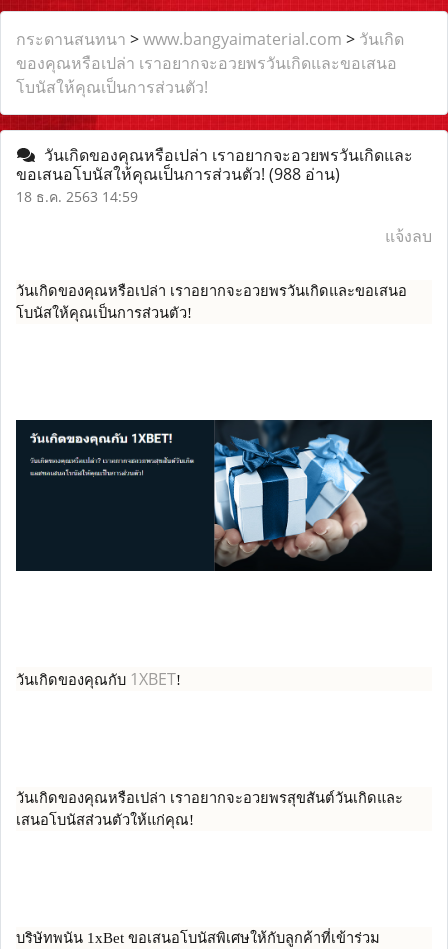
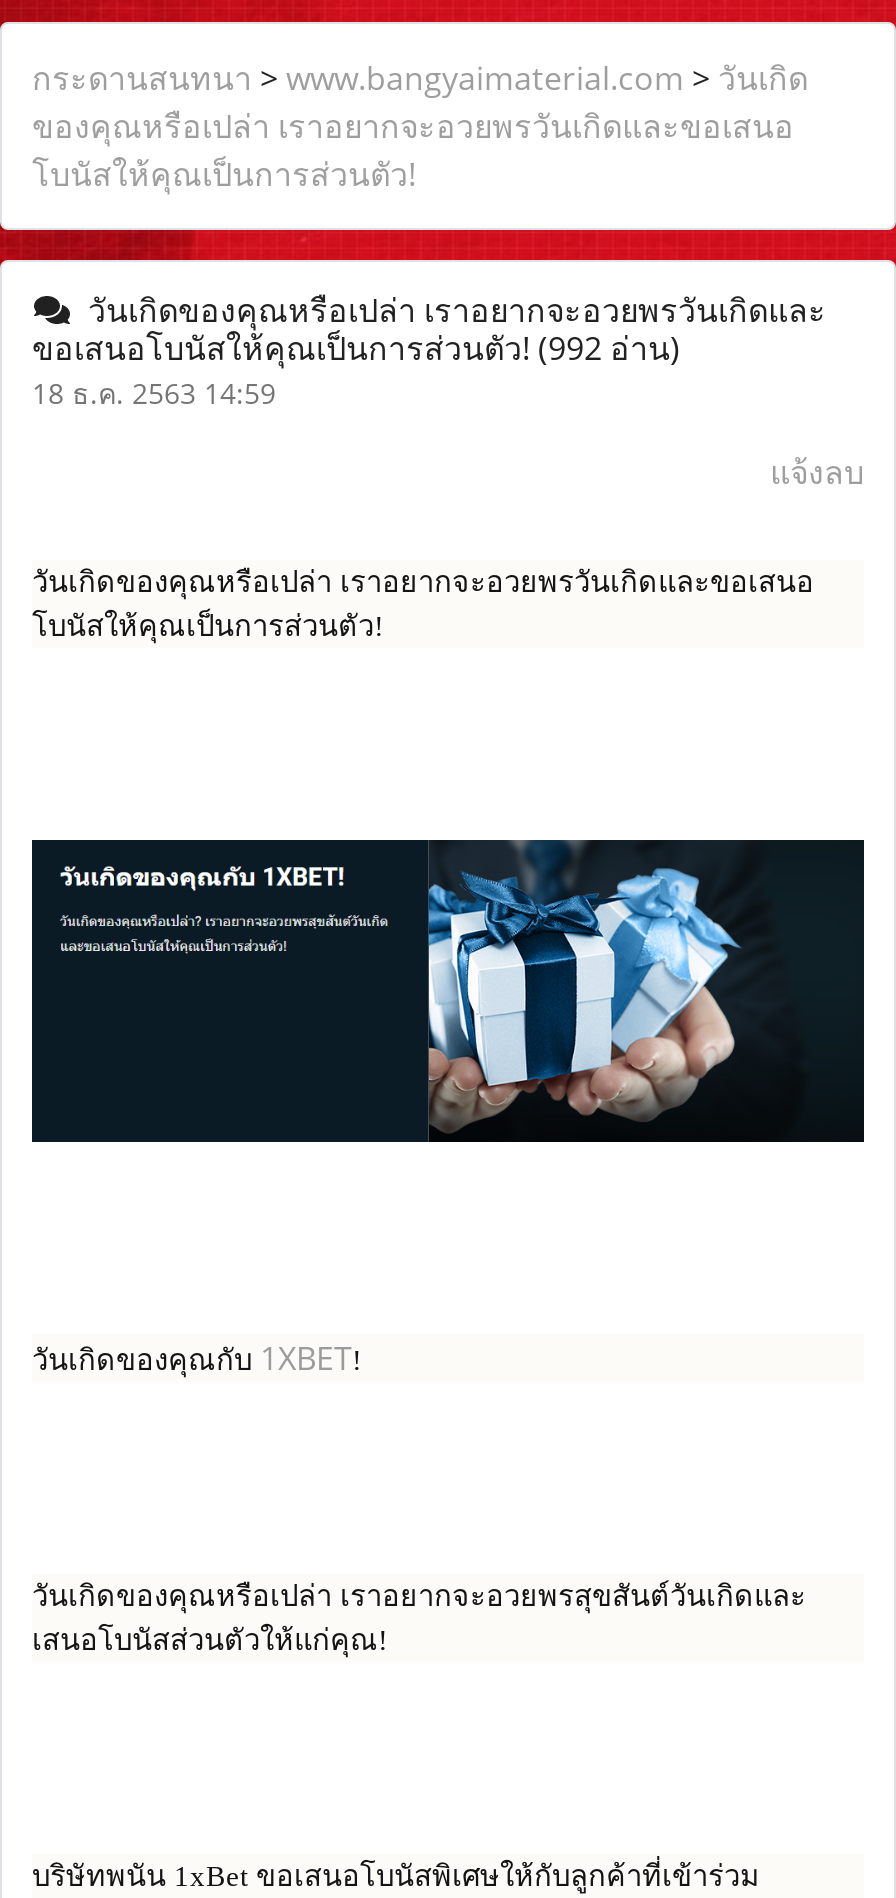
- ขอเสนอโบนัสให้คุณเป็นการส่วนตัว! (988 อ่าน)
+ ขอเสนอโบนัสให้คุณเป็นการส่วนตัว! (992 อ่าน)
